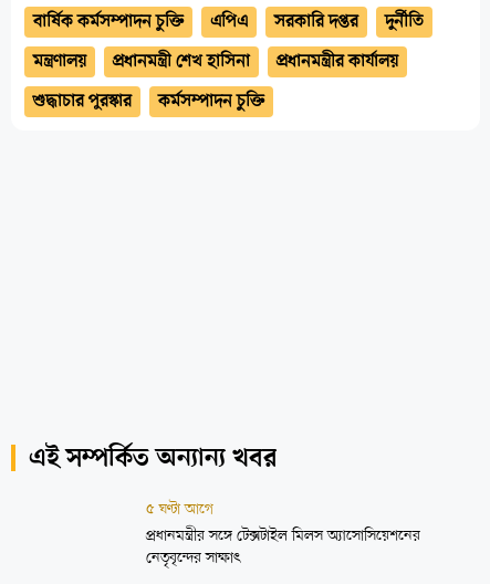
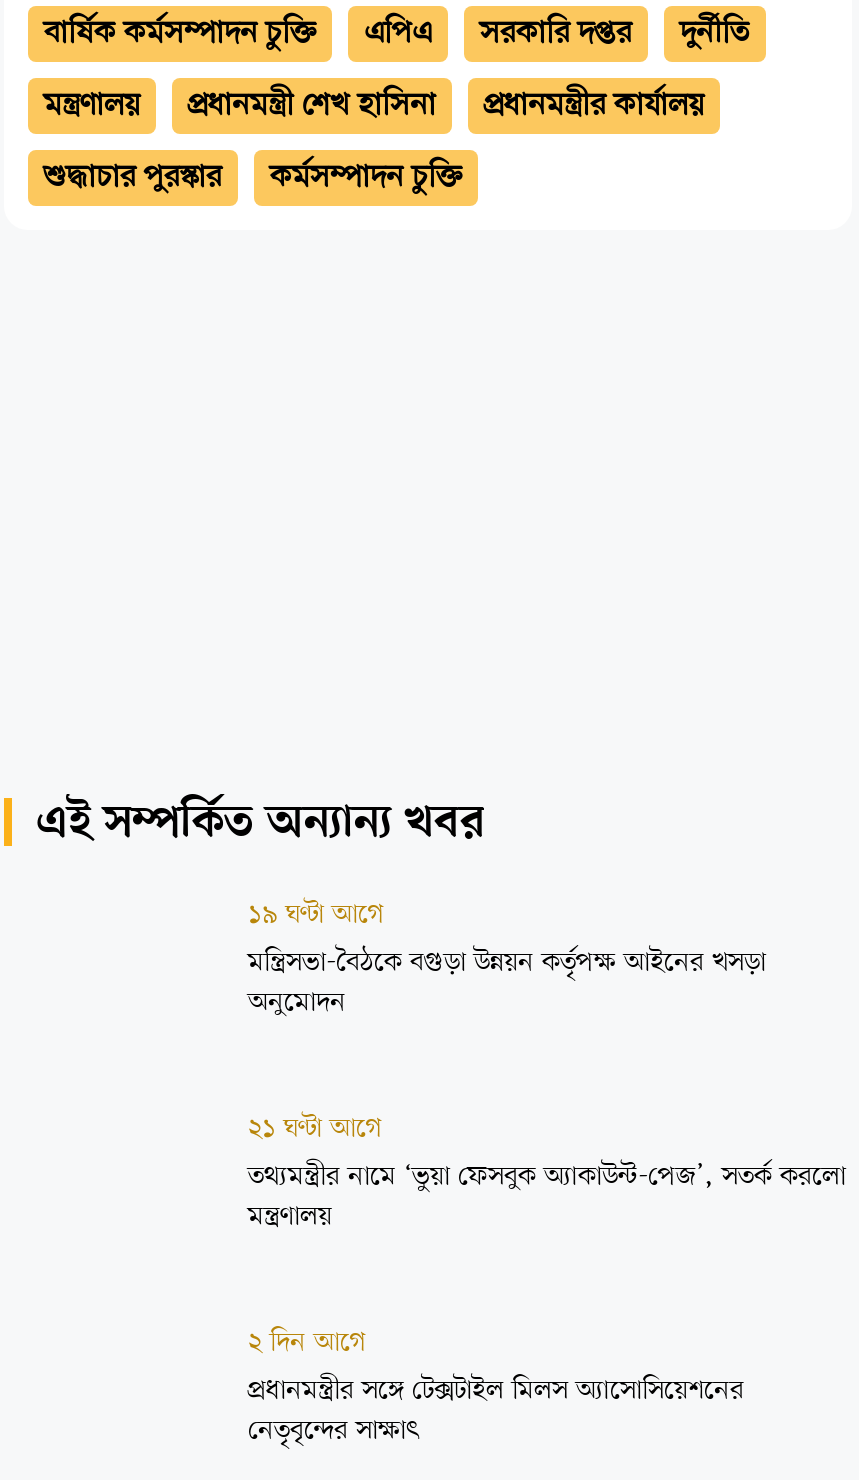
- ৫ ঘণ্টা আগে
+ ১৯ ঘণ্টা আগে
+ মন্ত্রিসভা-বৈঠকে বগুড়া উন্নয়ন কর্তৃপক্ষ আইনের খসড়া
+ অনুমোদন
+ ২১ ঘণ্টা আগে
+ তথ্যমন্ত্রীর নামে ‘ভুয়া ফেসবুক অ্যাকাউন্ট-পেজ’, সতর্ক করলো
+ মন্ত্রণালয়
+ ২ দিন আগে
